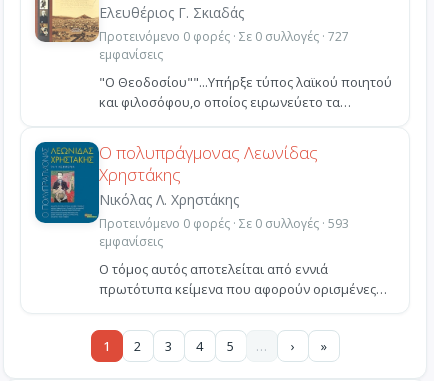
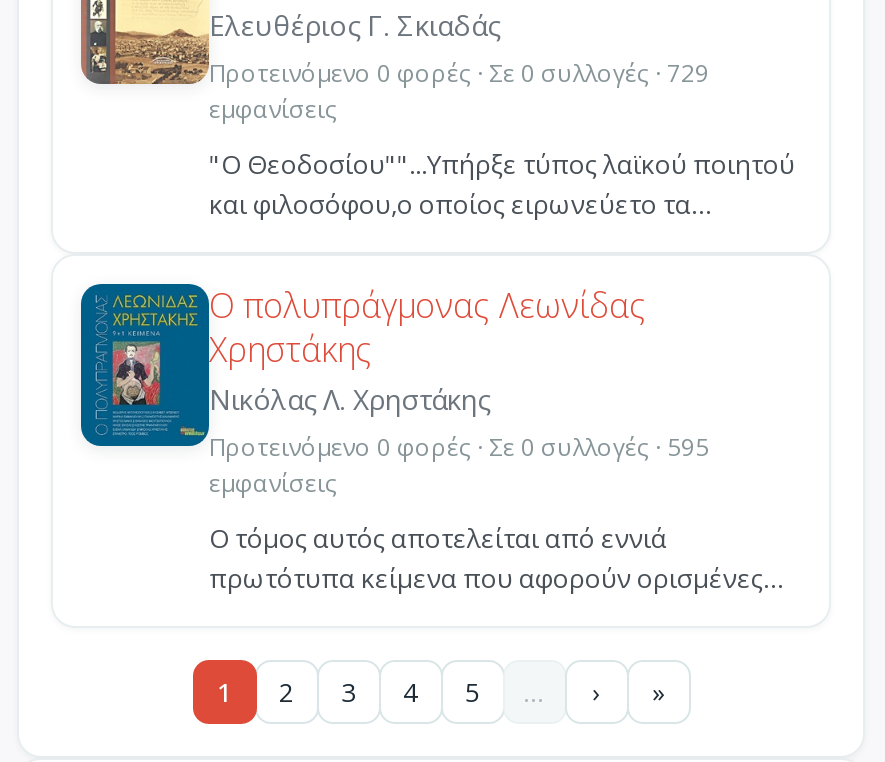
- Προτεινόμενο 0 φορές · Σε 0 συλλογές · 727
+ Προτεινόμενο 0 φορές · Σε 0 συλλογές · 729

- Προτεινόμενο 0 φορές · Σε 0 συλλογές · 593
+ Προτεινόμενο 0 φορές · Σε 0 συλλογές · 595
